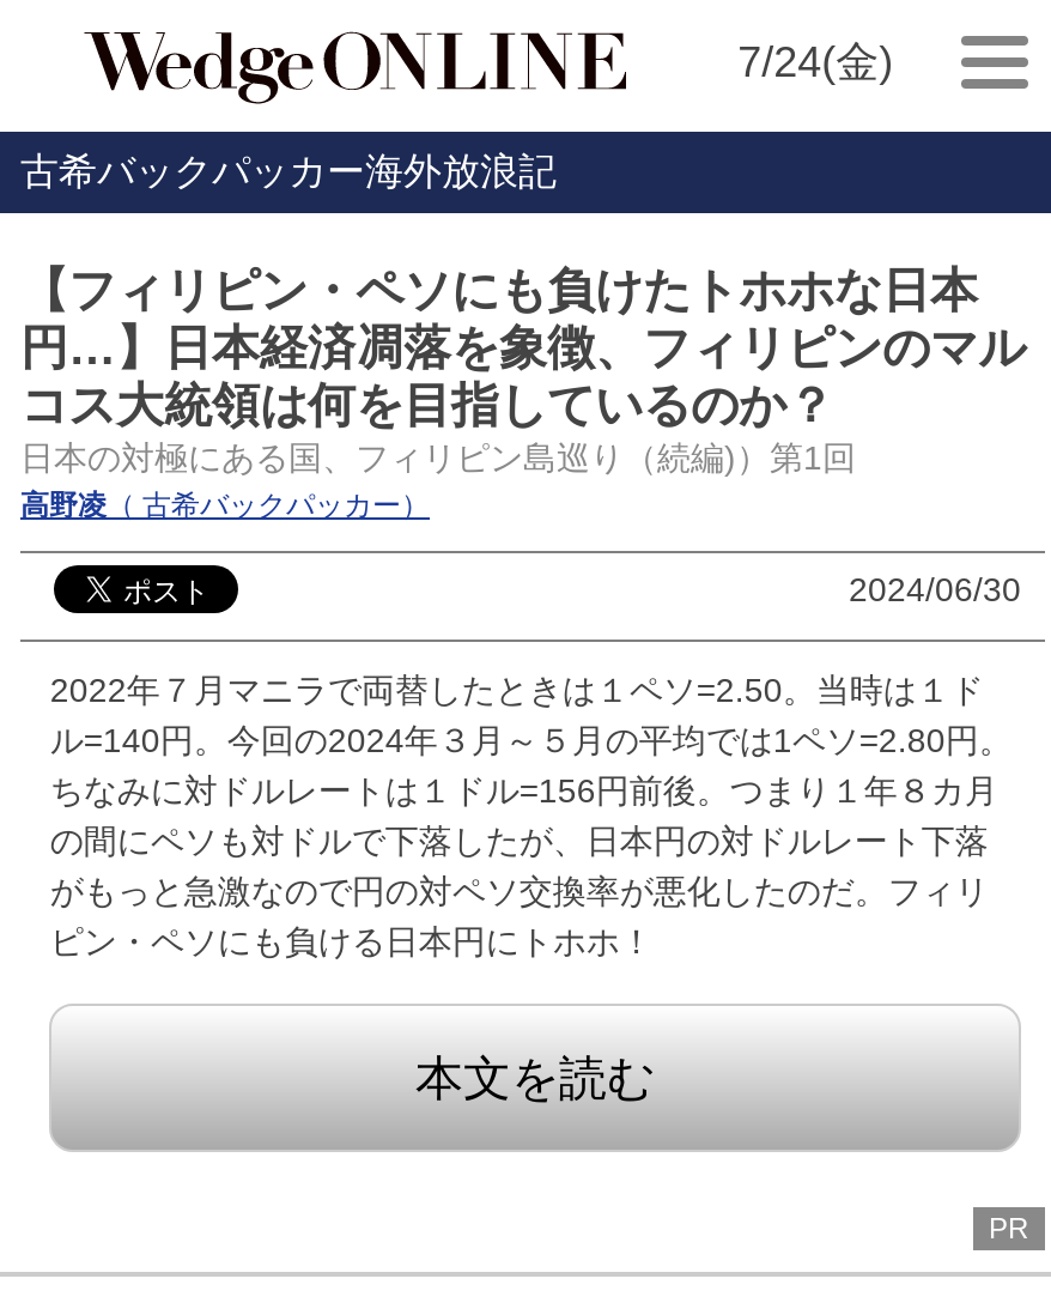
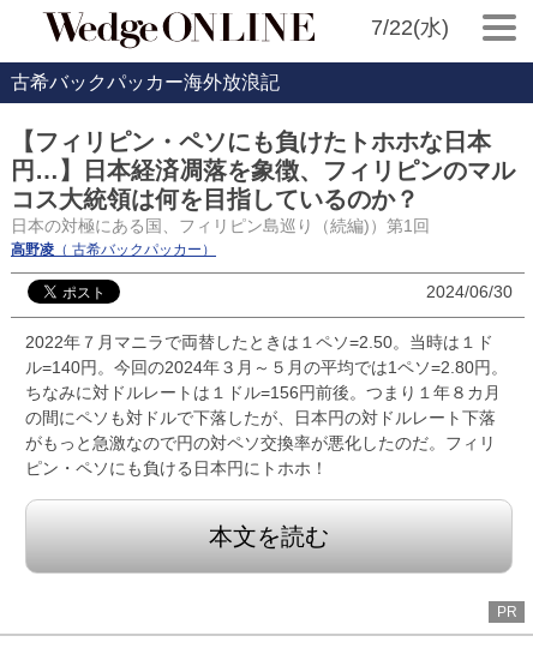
- 7/24(金)
+ 7/22(水)
